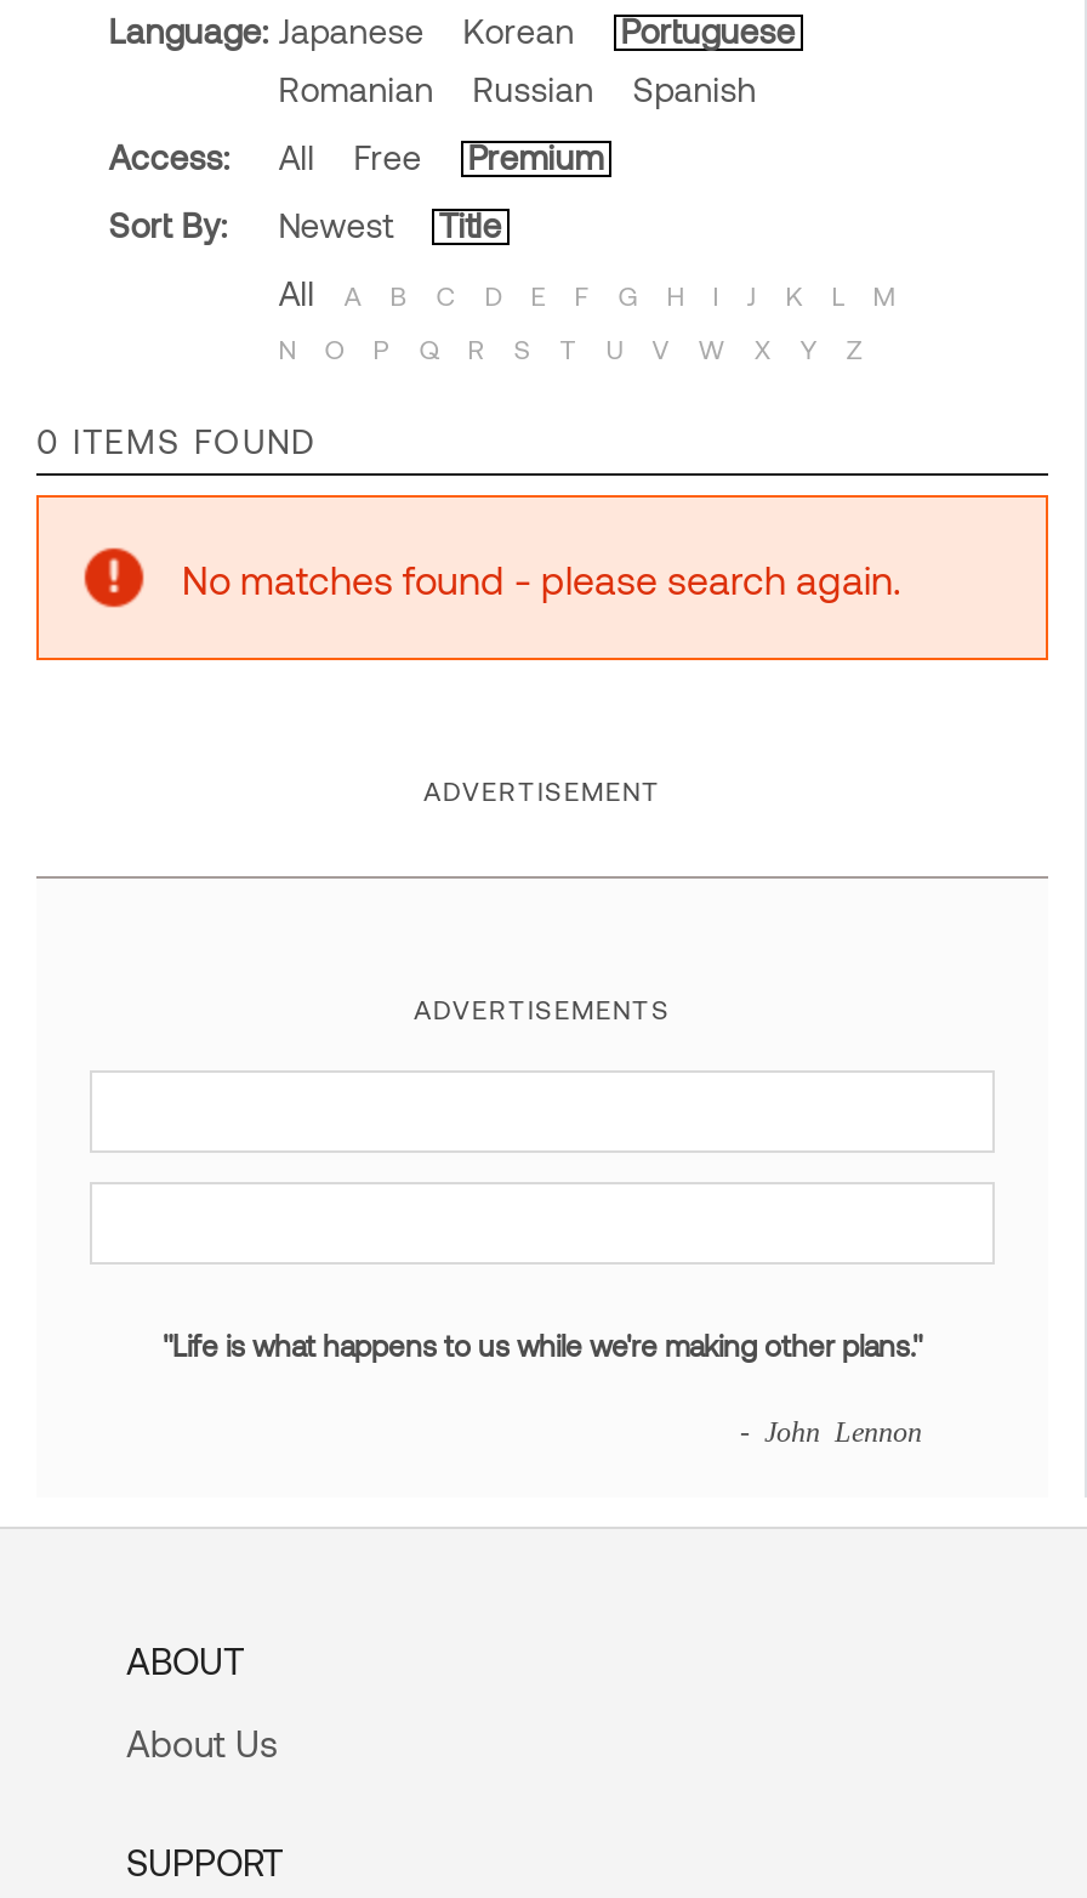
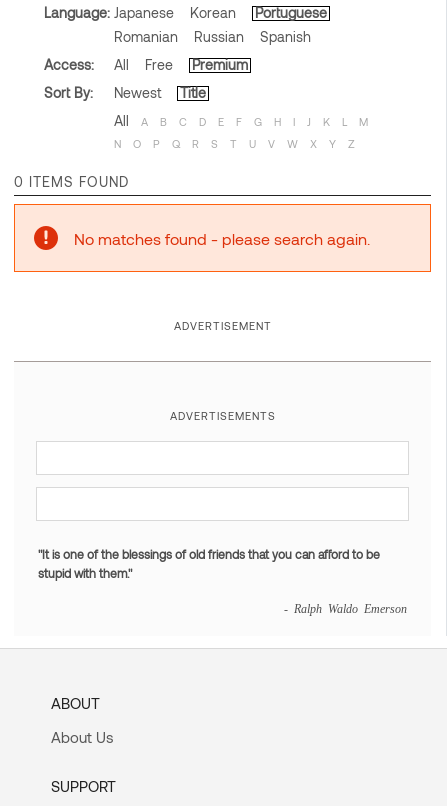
- "Life is what happens to us while we're making other plans."
+ "It is one of the blessings of old friends that you can afford to be
+ stupid with them."

- - John Lennon
+ - Ralph Waldo Emerson
